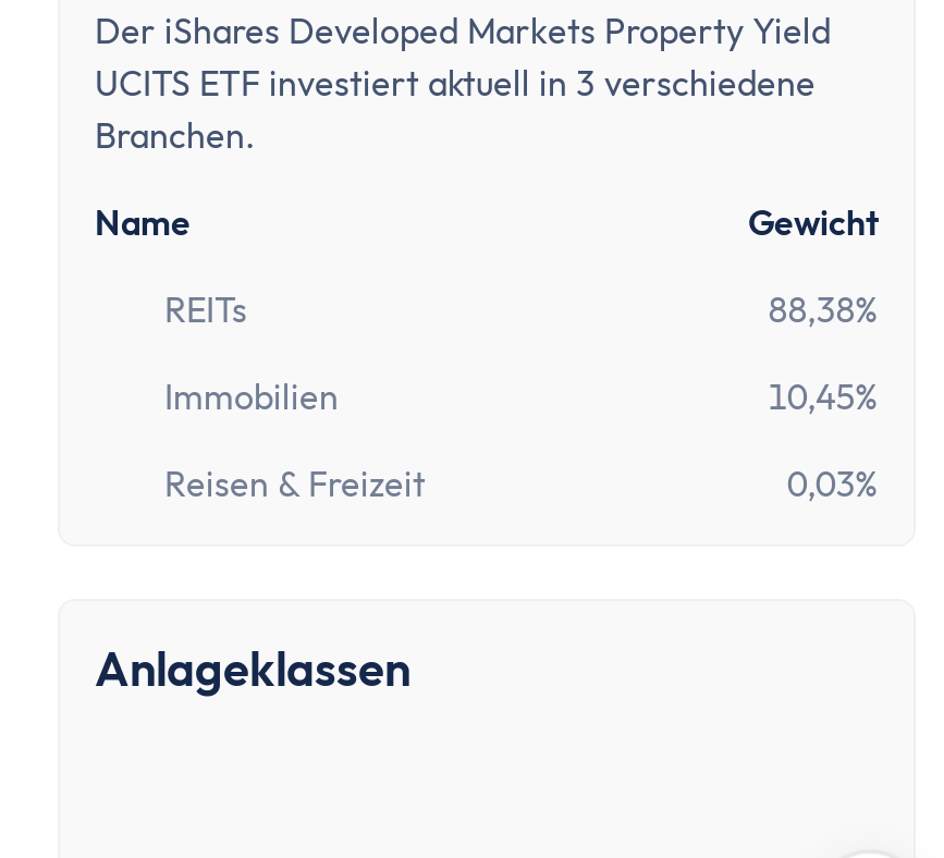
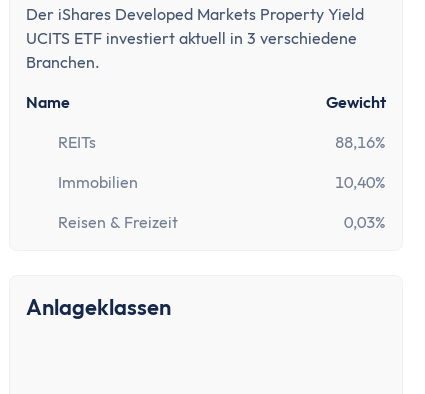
- 88,38%
+ 88,16%

- 10,45%
+ 10,40%
